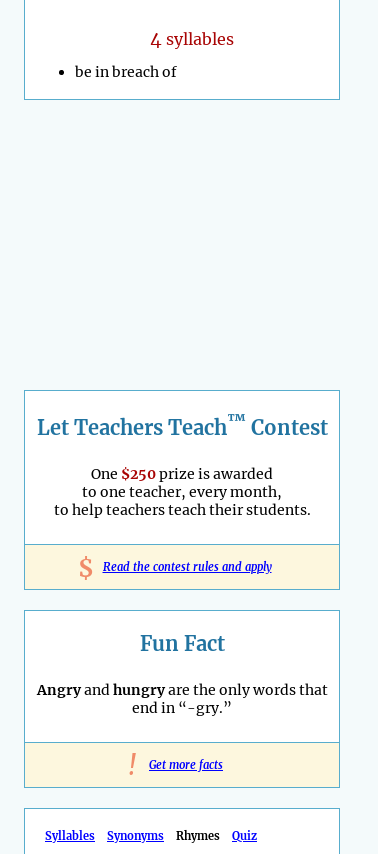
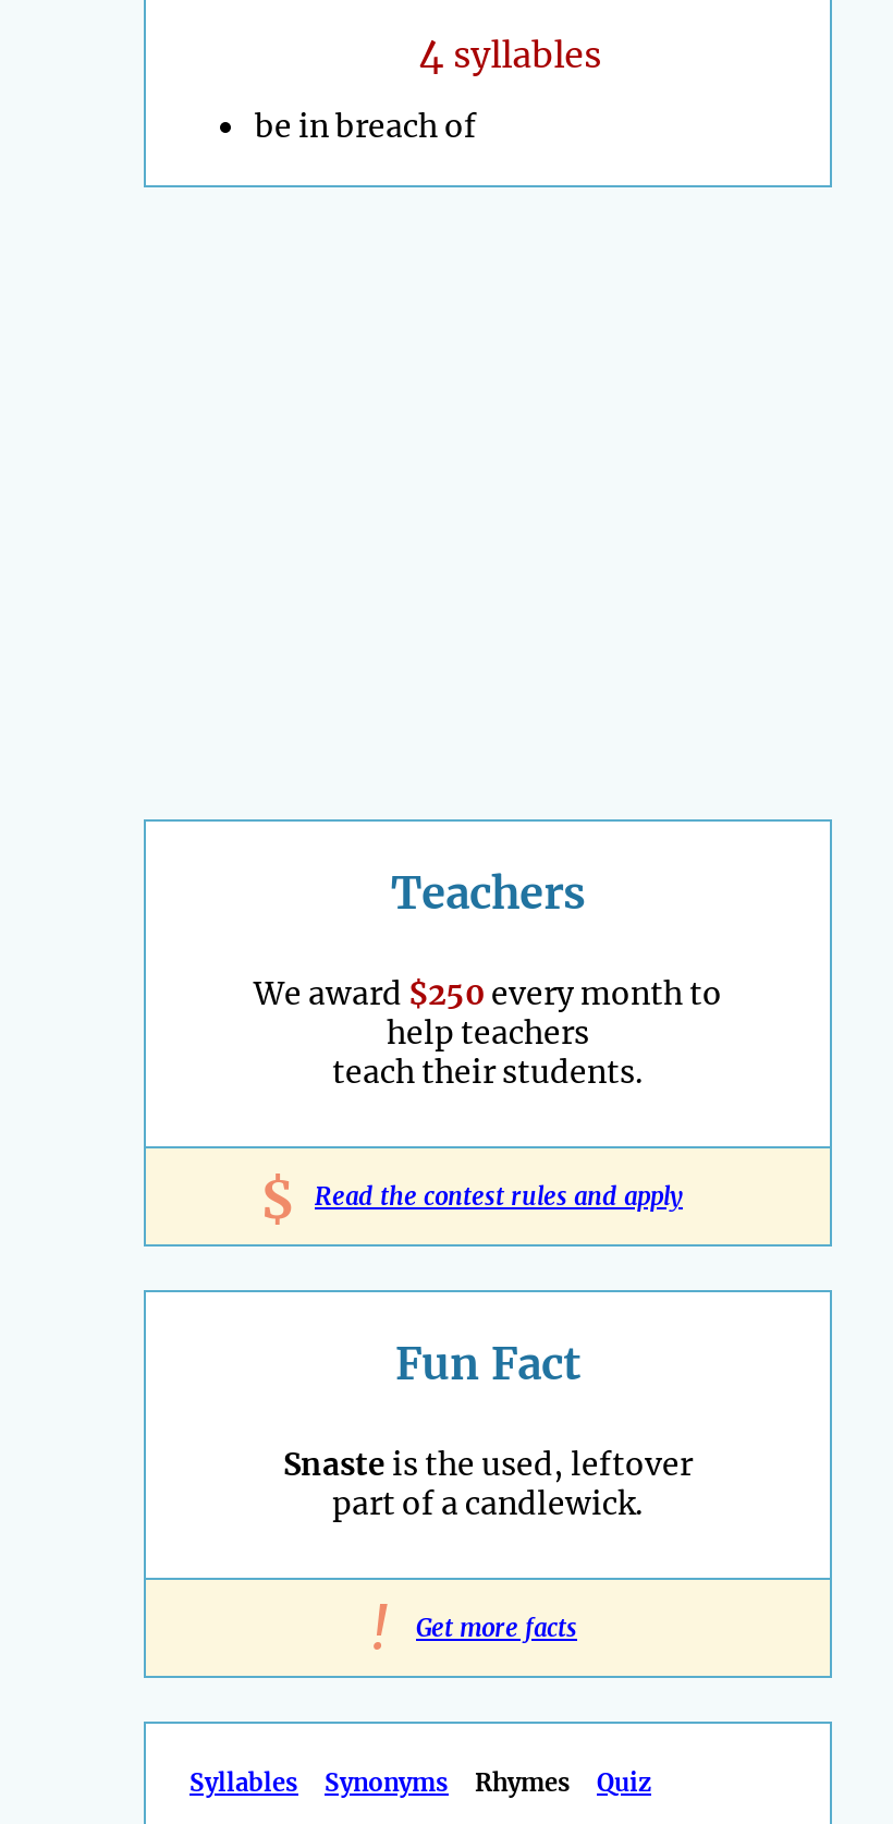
- Let Teachers Teach™ Contest
+ Teachers

- One $250 prize is awarded
- to one teacher, every month,
- to help teachers teach their students.
+ We award $250 every month to
+ help teachers
+ teach their students.

- Angry and hungry are the only words that
- end in “-gry.”
+ Snaste is the used, leftover
+ part of a candlewick.
